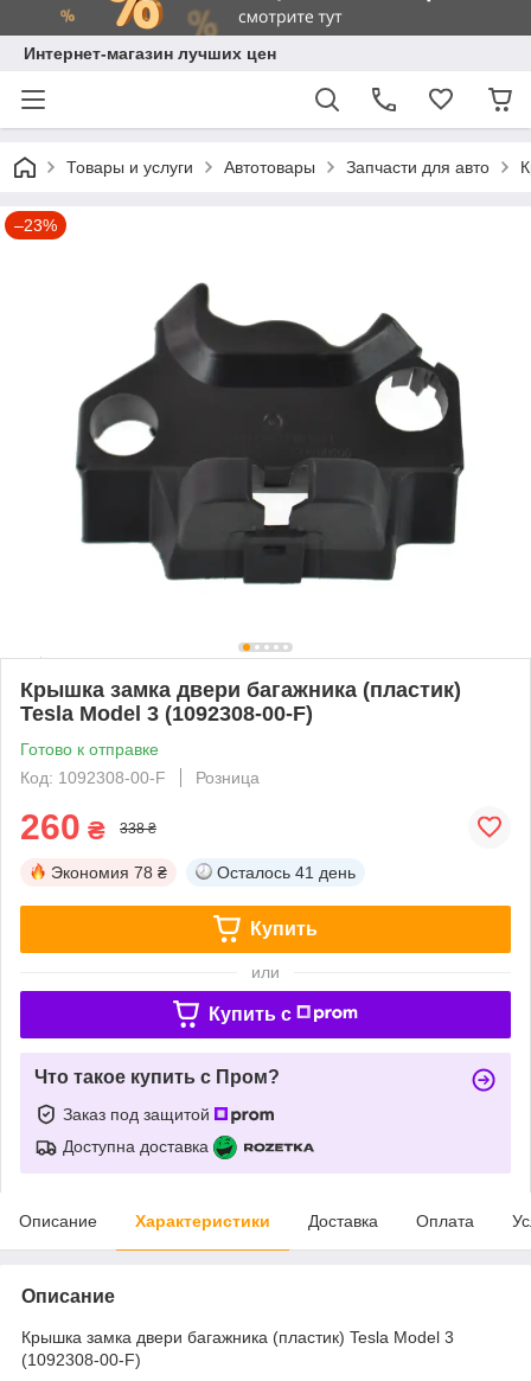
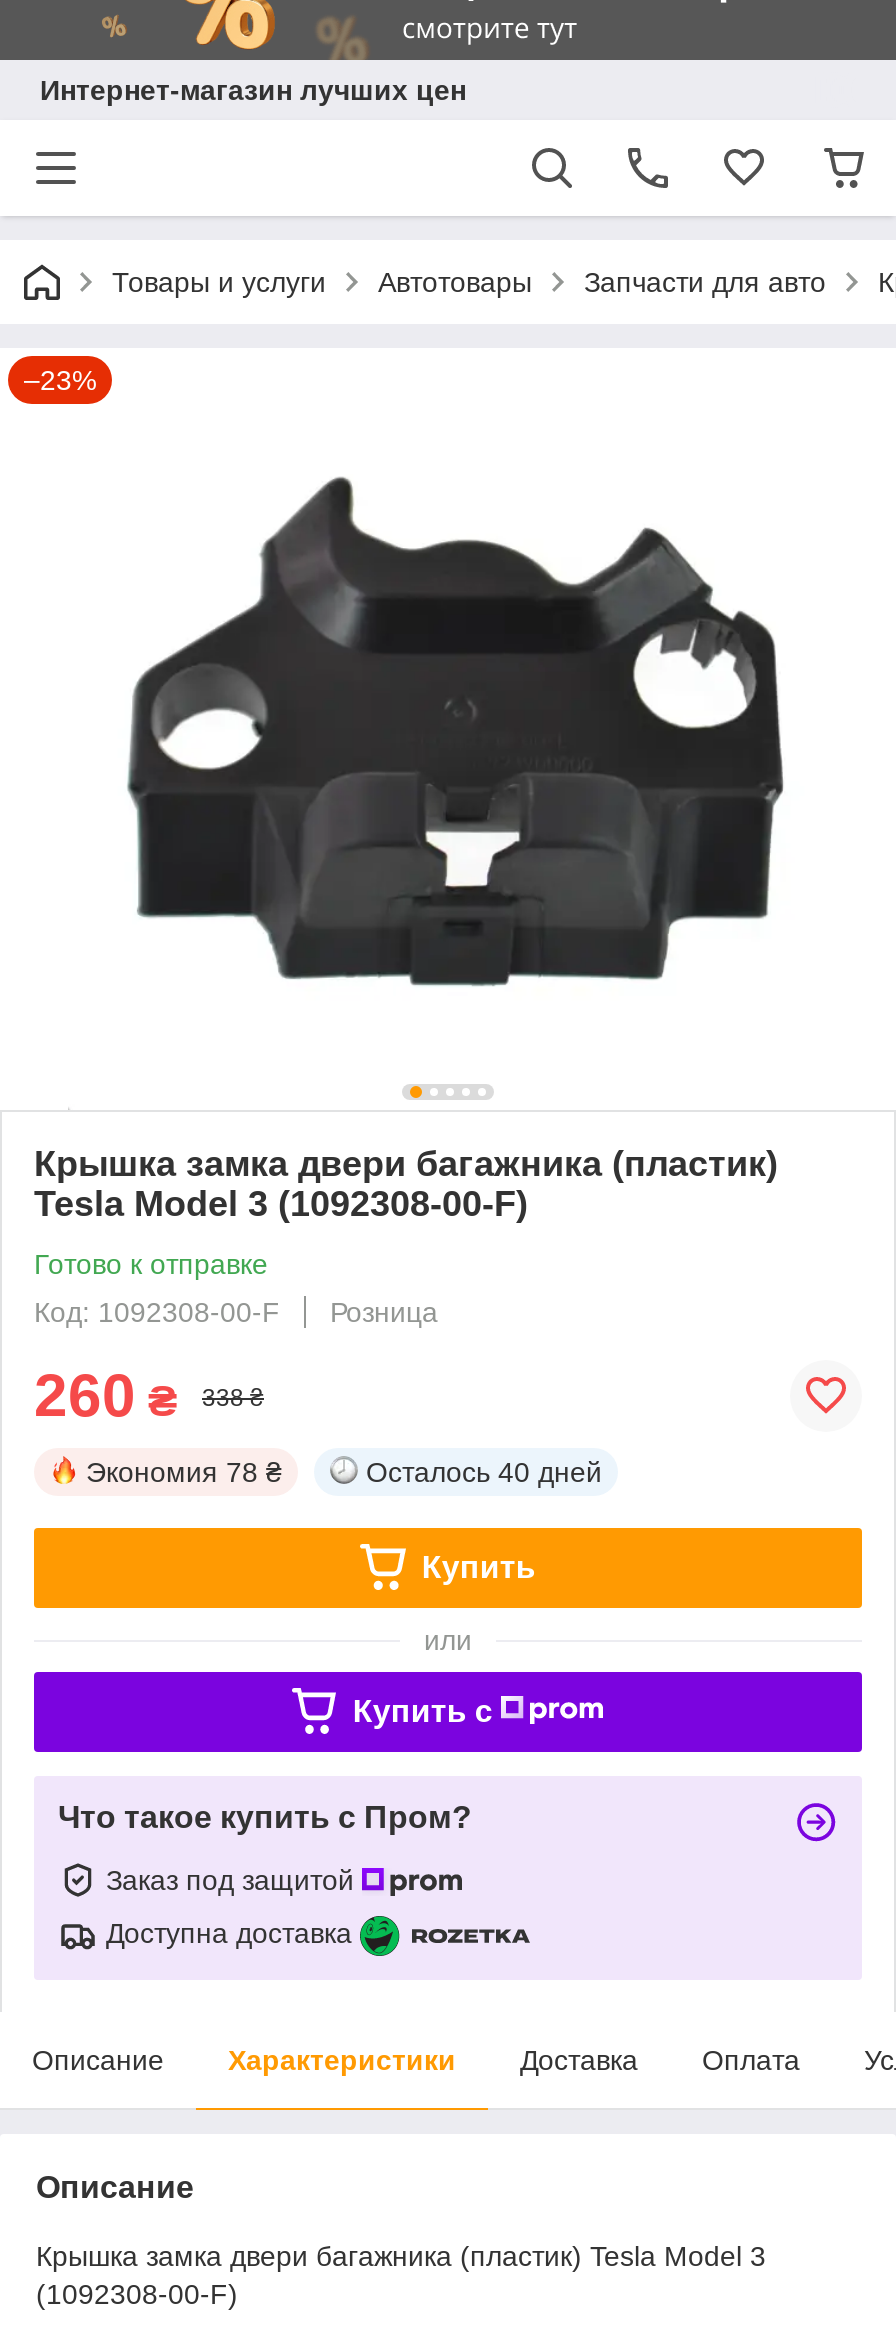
- Осталось 41 день
+ Осталось 40 дней
